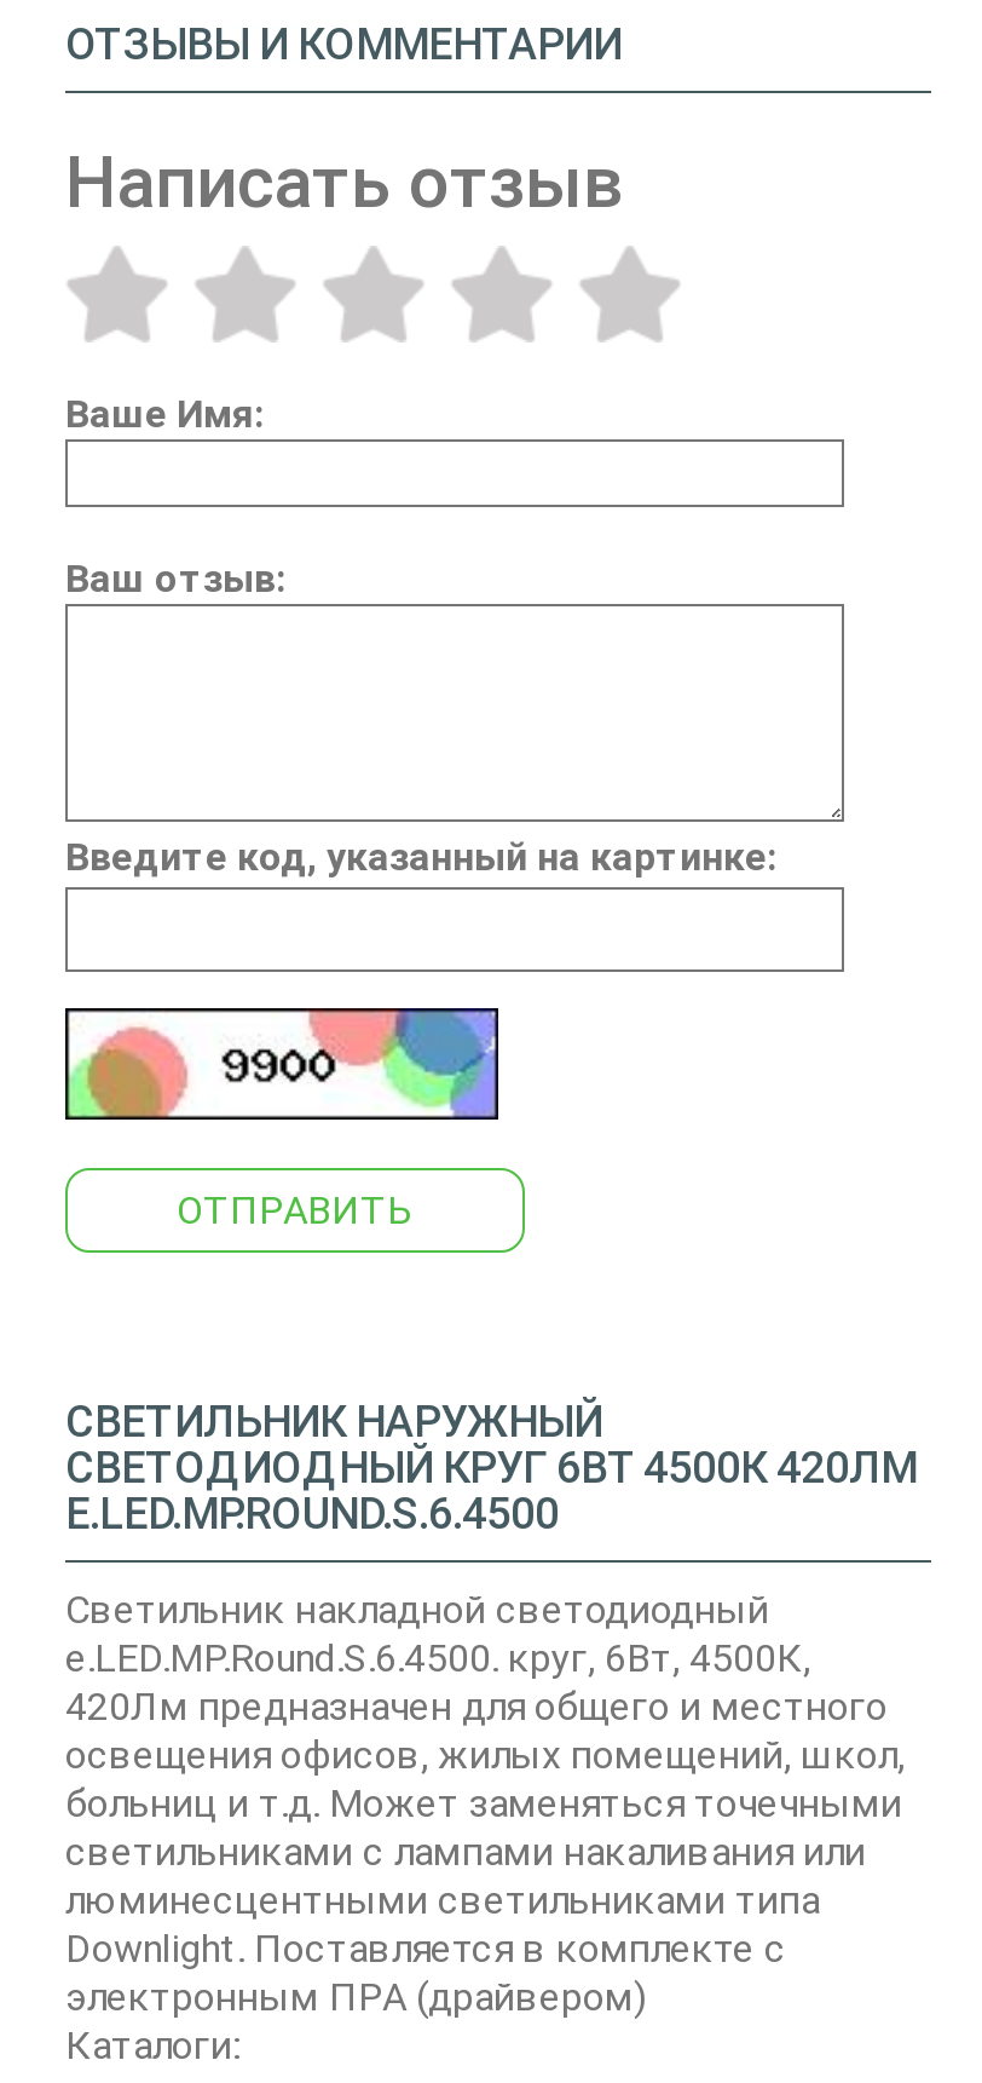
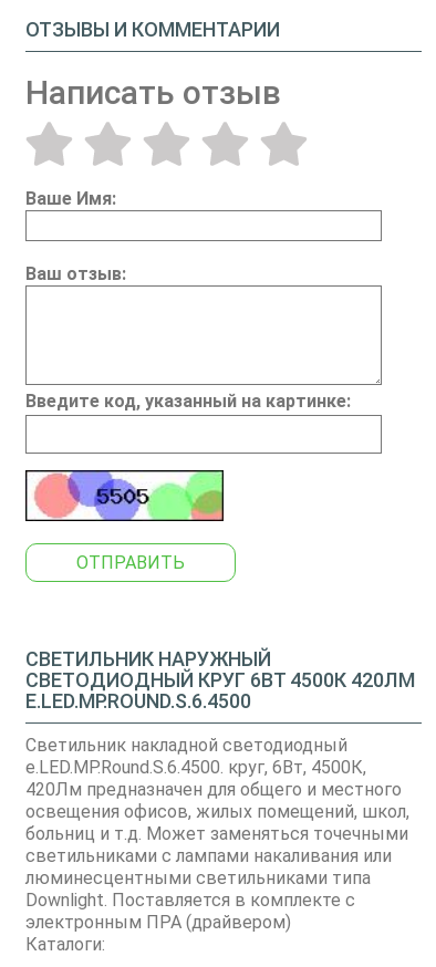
- [image]
+ [image]
